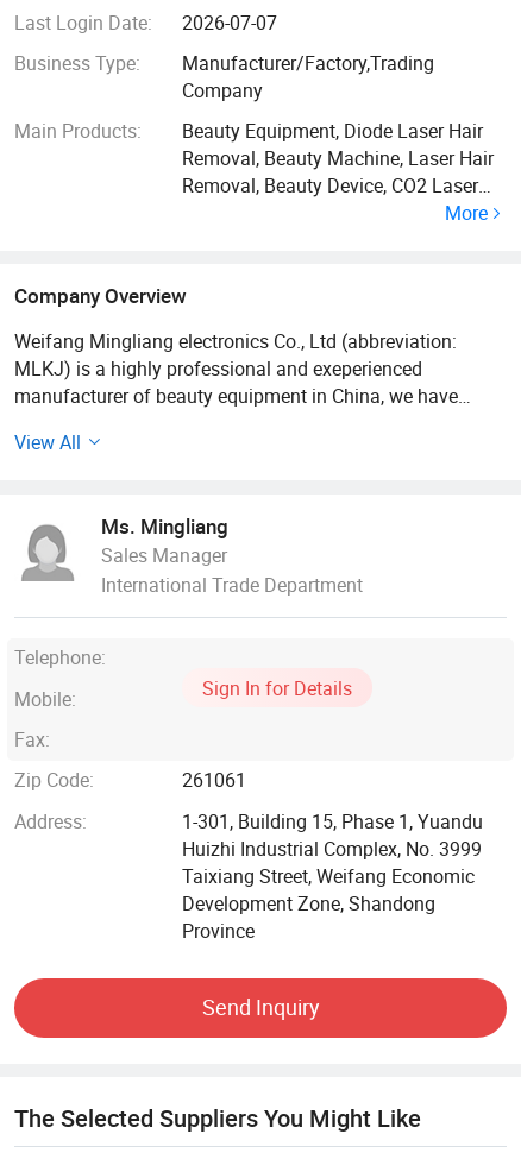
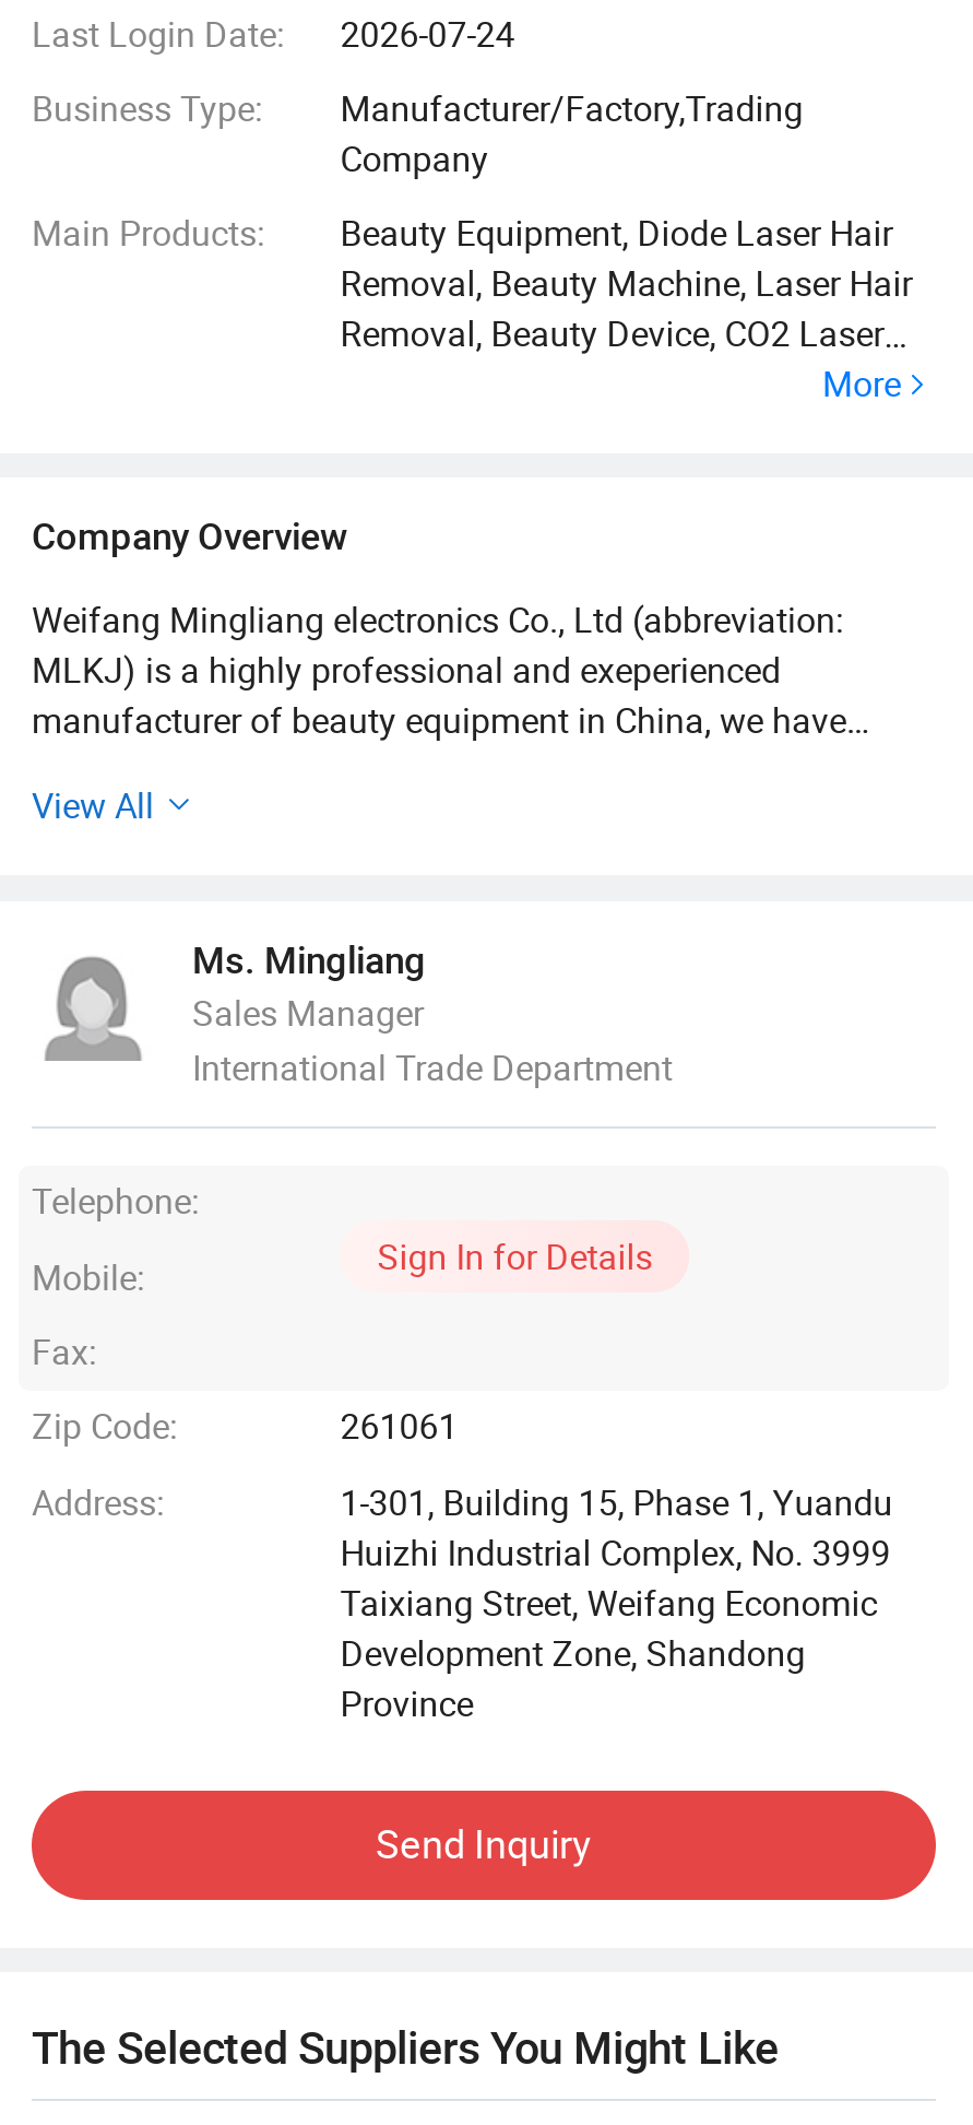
- Last Login Date: 2026-07-07
+ Last Login Date: 2026-07-24
